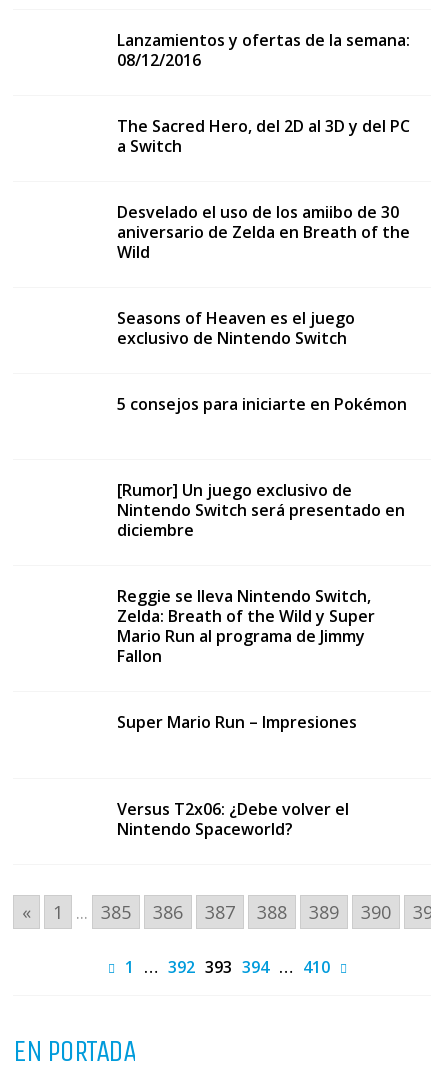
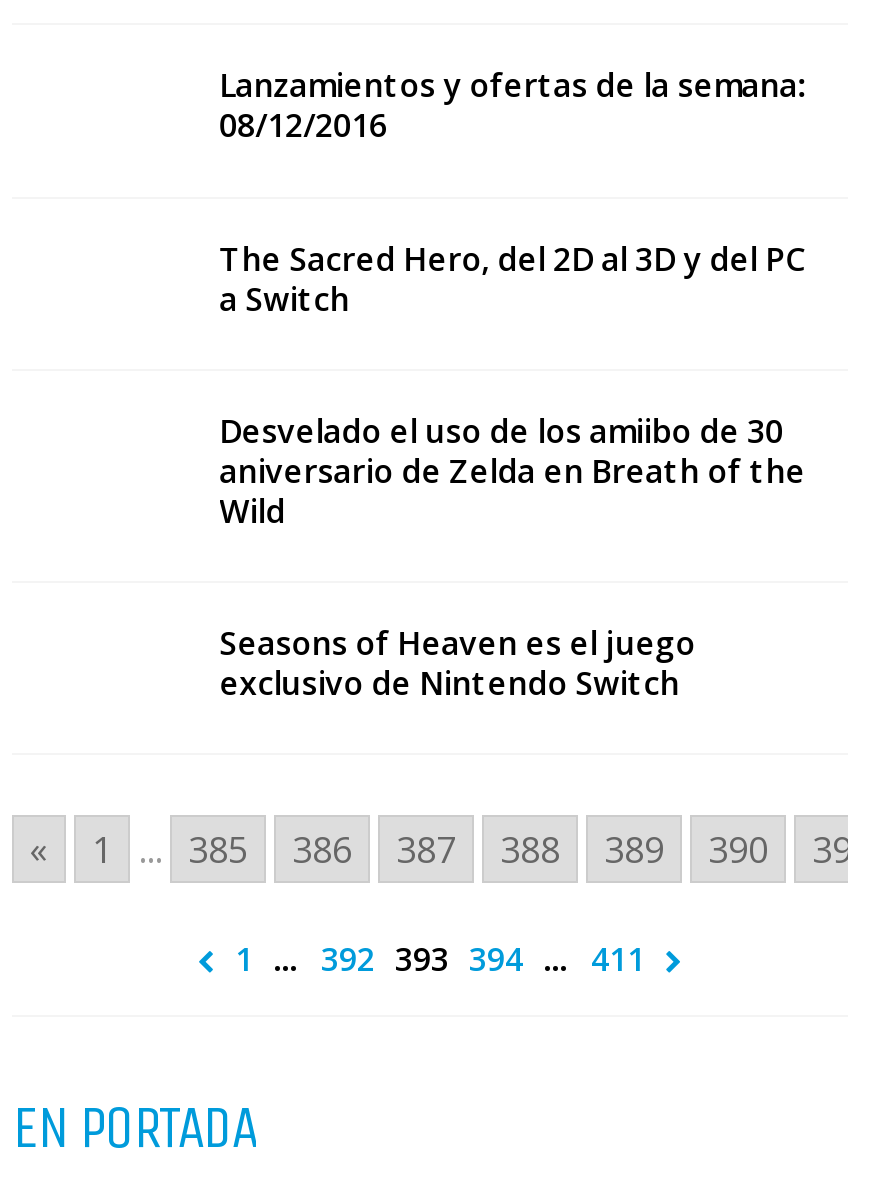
- 5 consejos para iniciarte en Pokémon

- [Rumor] Un juego exclusivo de
- Nintendo Switch será presentado en
- diciembre
- Reggie se lleva Nintendo Switch,
- Zelda: Breath of the Wild y Super
- Mario Run al programa de Jimmy
- Fallon
- Super Mario Run – Impresiones

- Versus T2x06: ¿Debe volver el
- Nintendo Spaceworld?

- 1 … 392 393 394 … 410
+ 1 … 392 393 394 … 411
